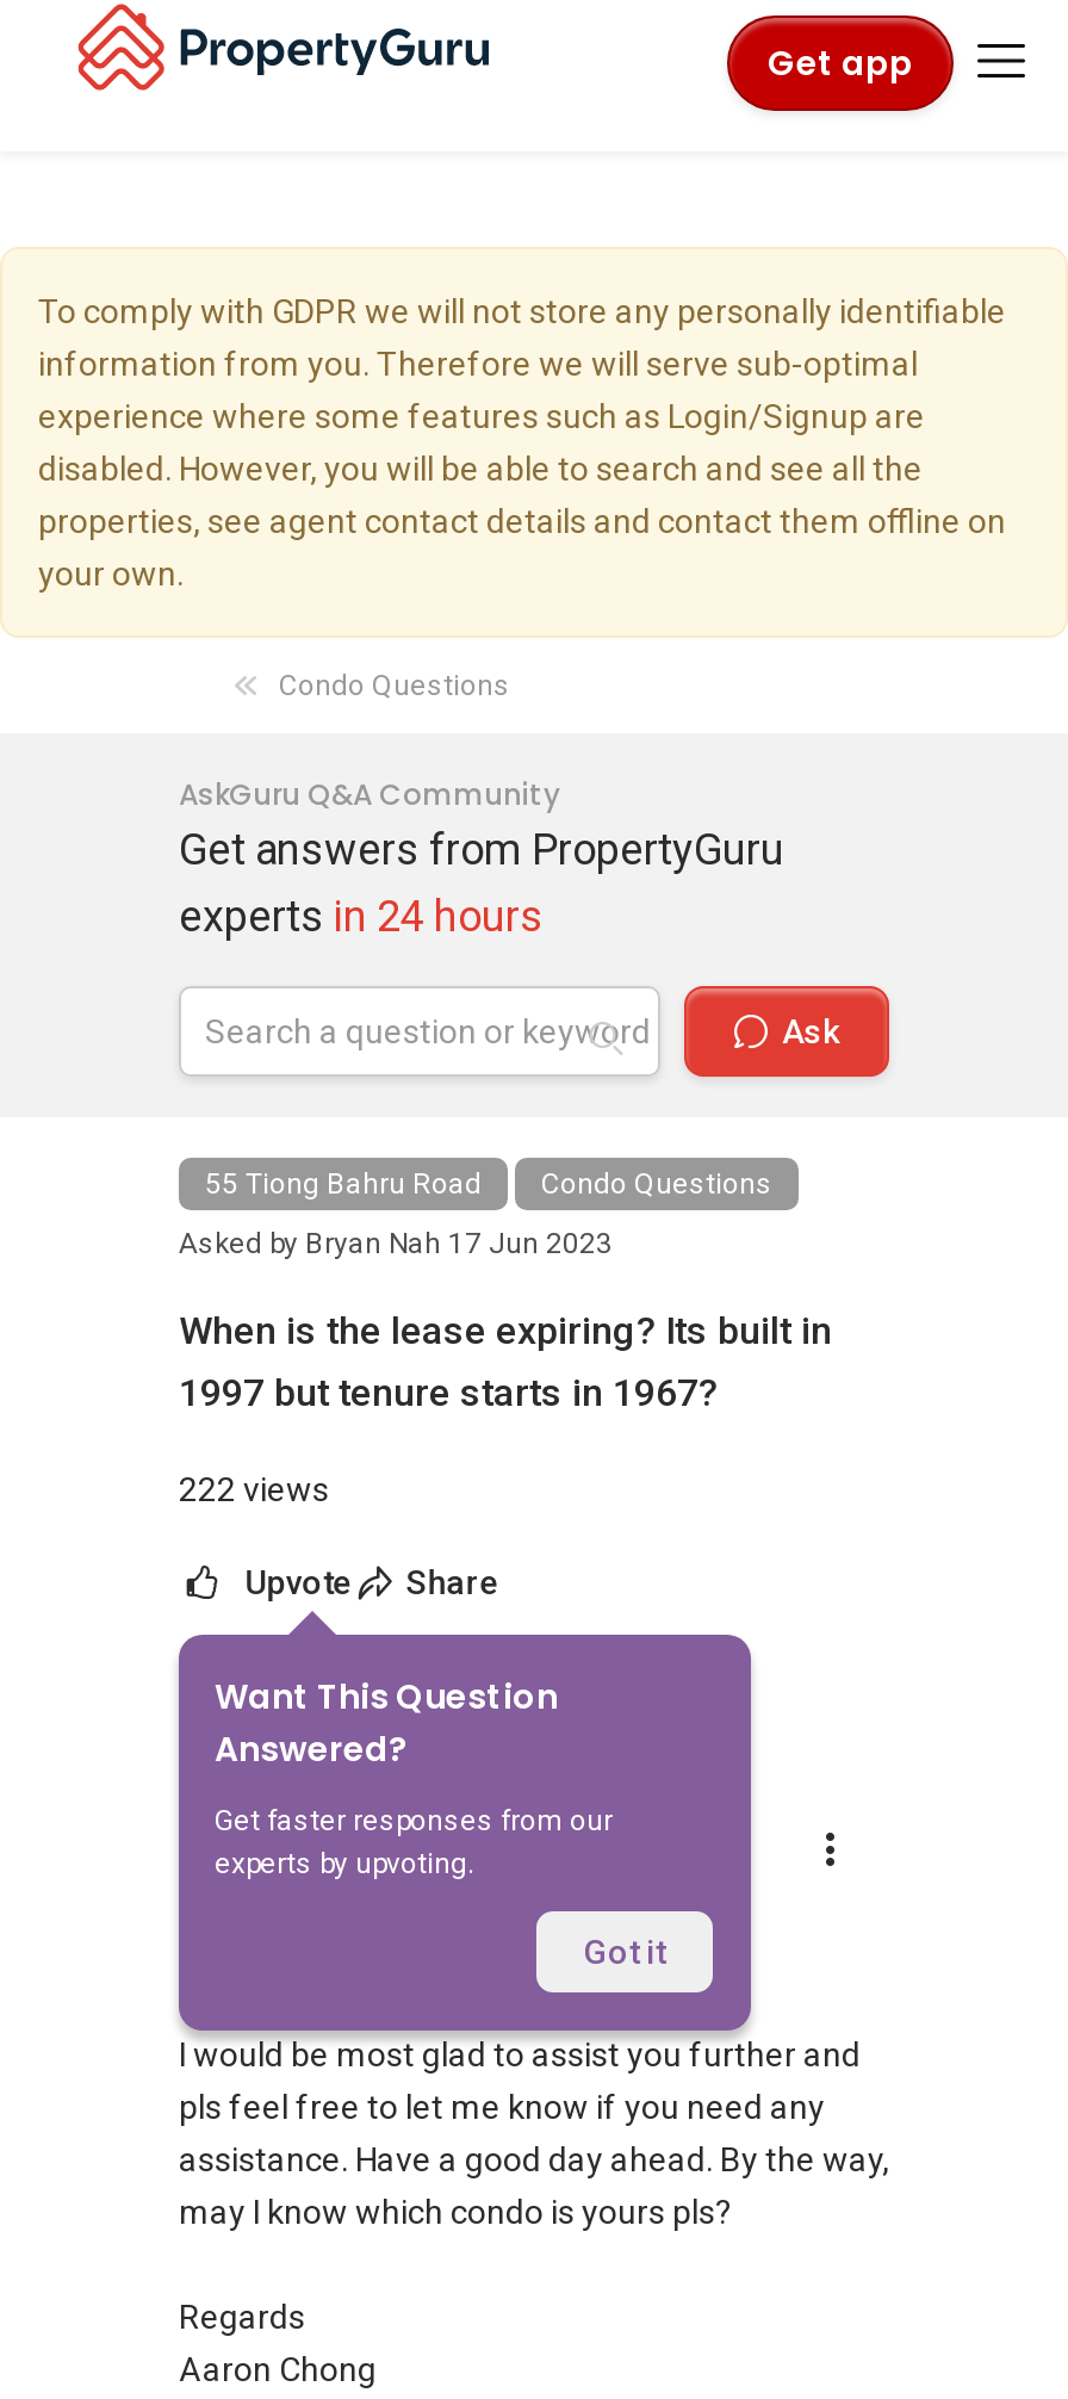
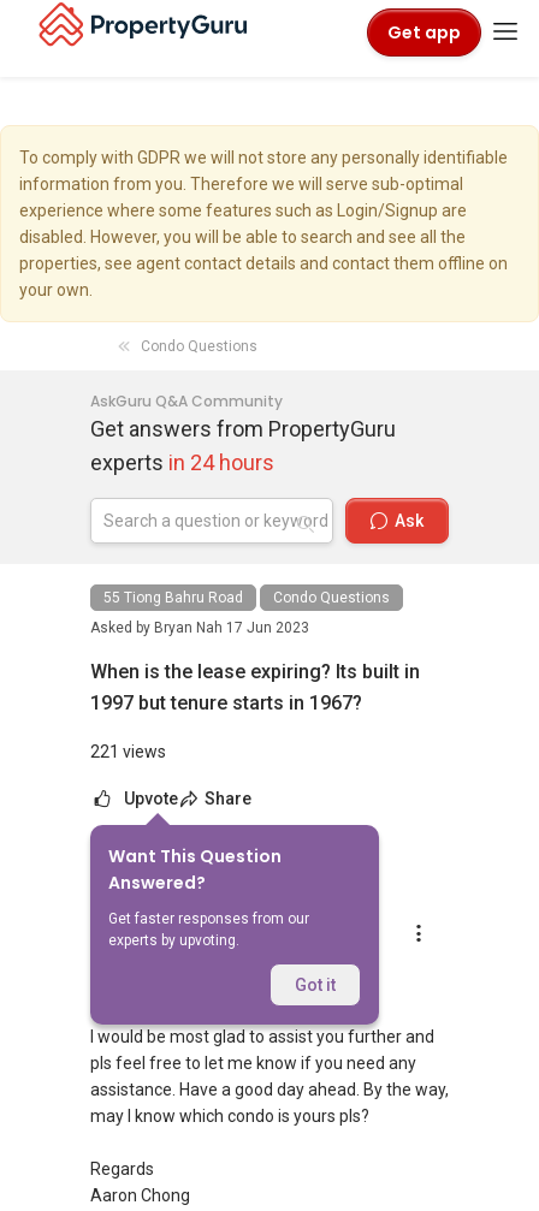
- 222 views
+ 221 views
